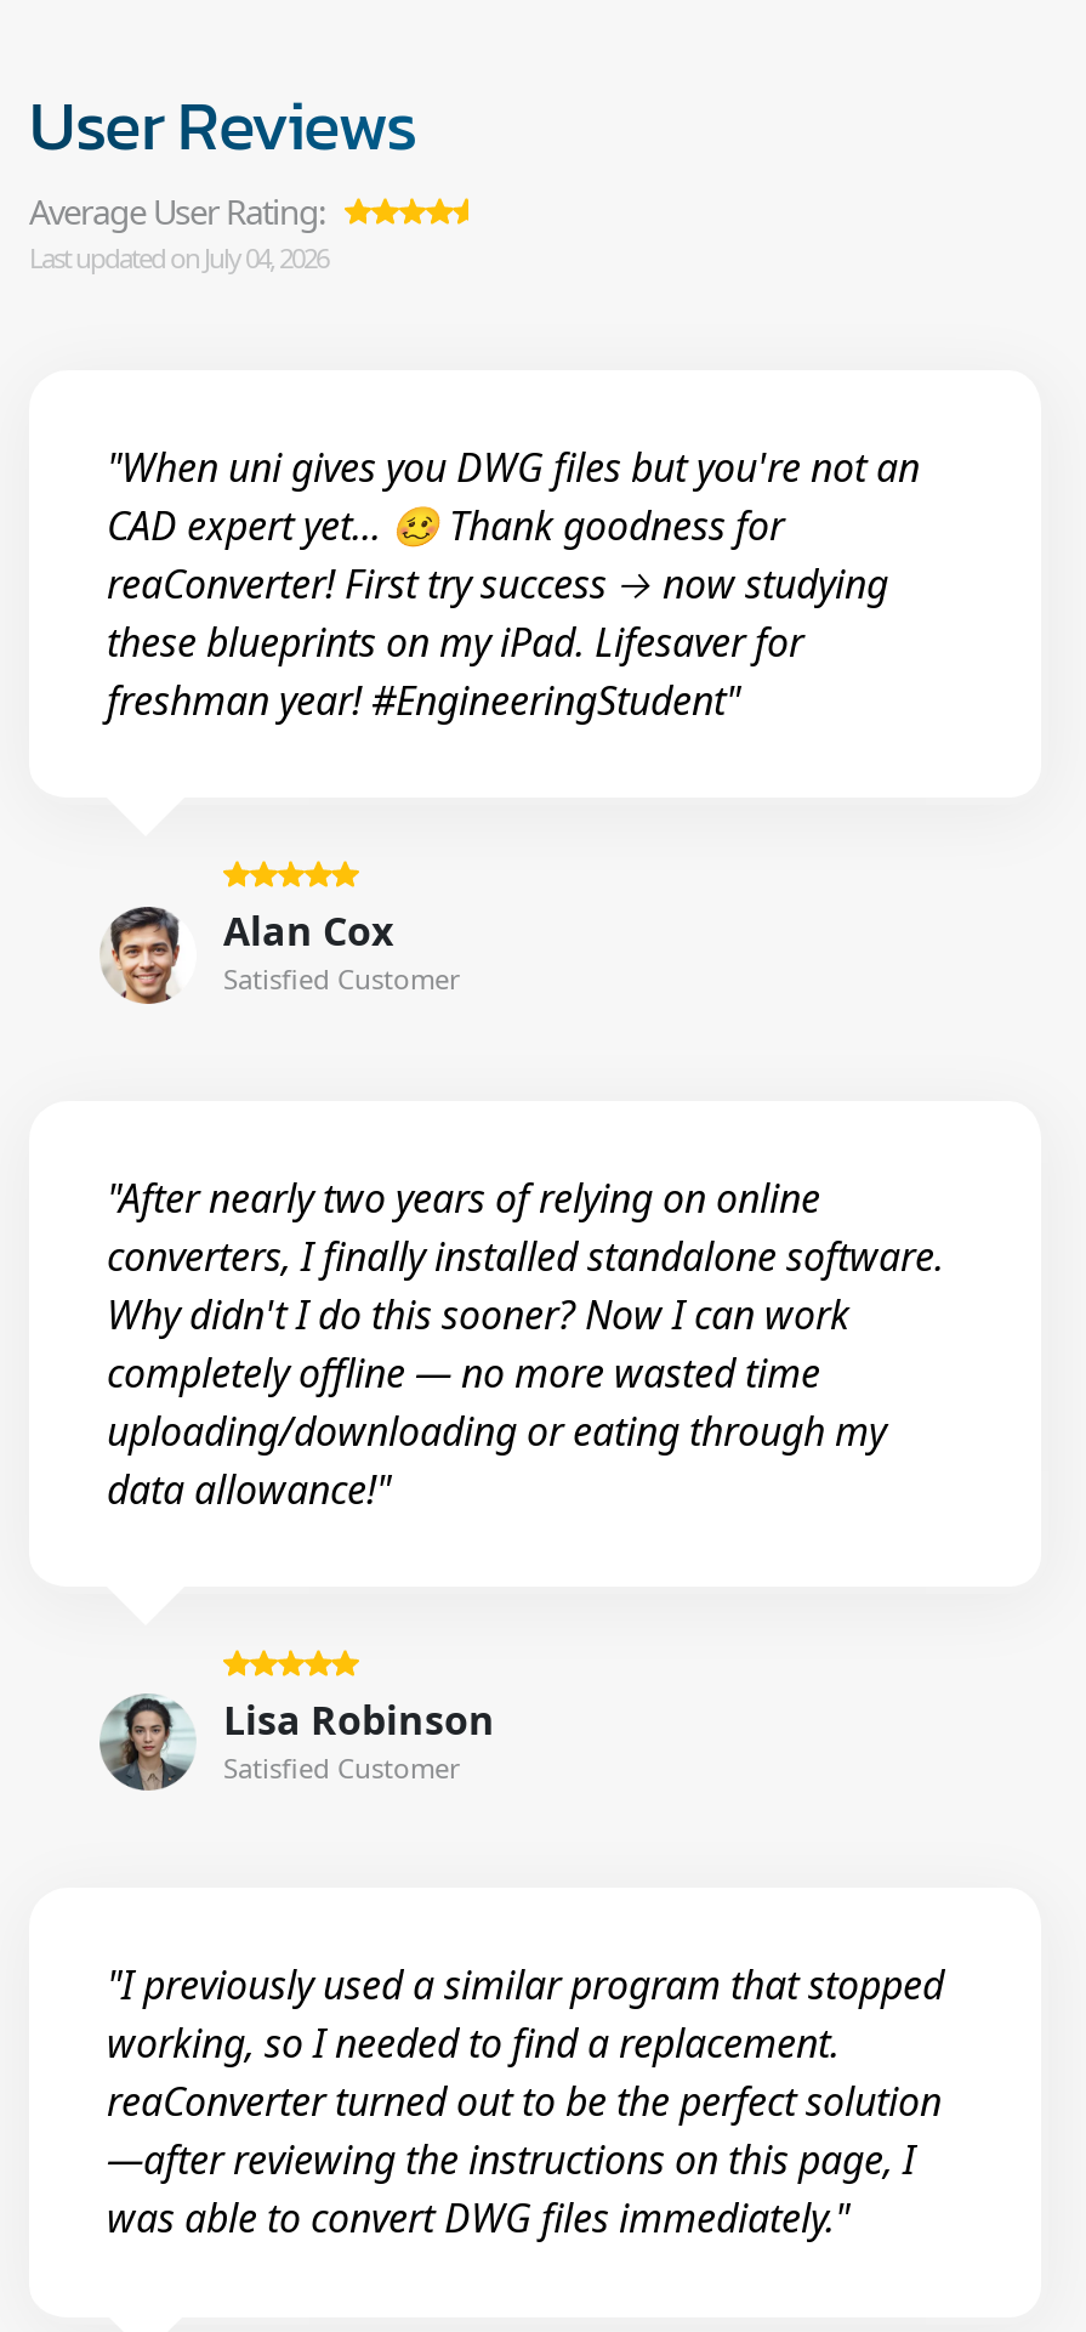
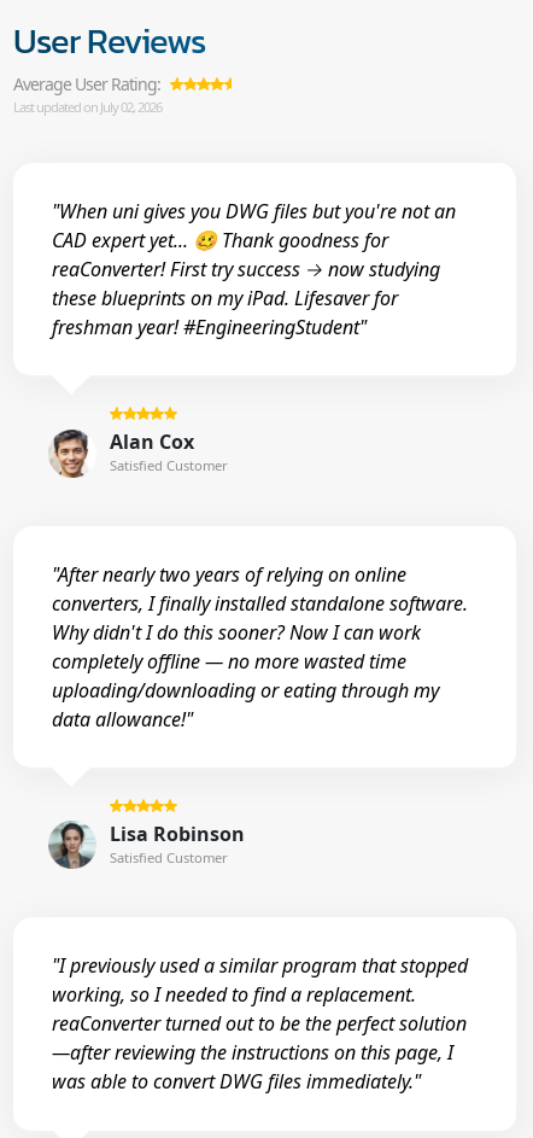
- Last updated on July 04, 2026
+ Last updated on July 02, 2026
